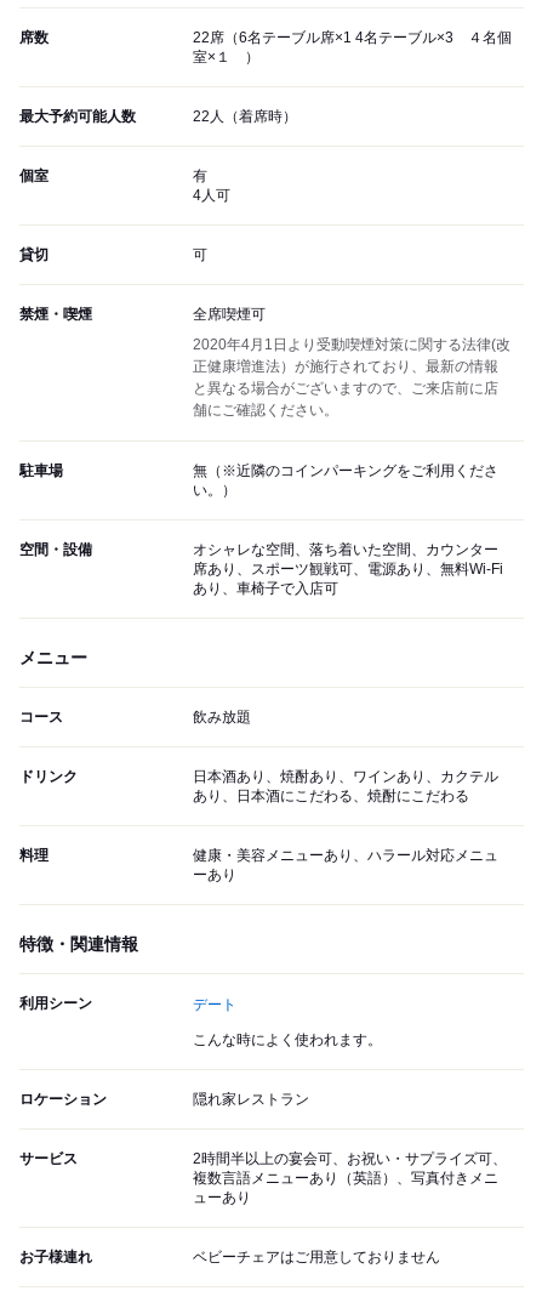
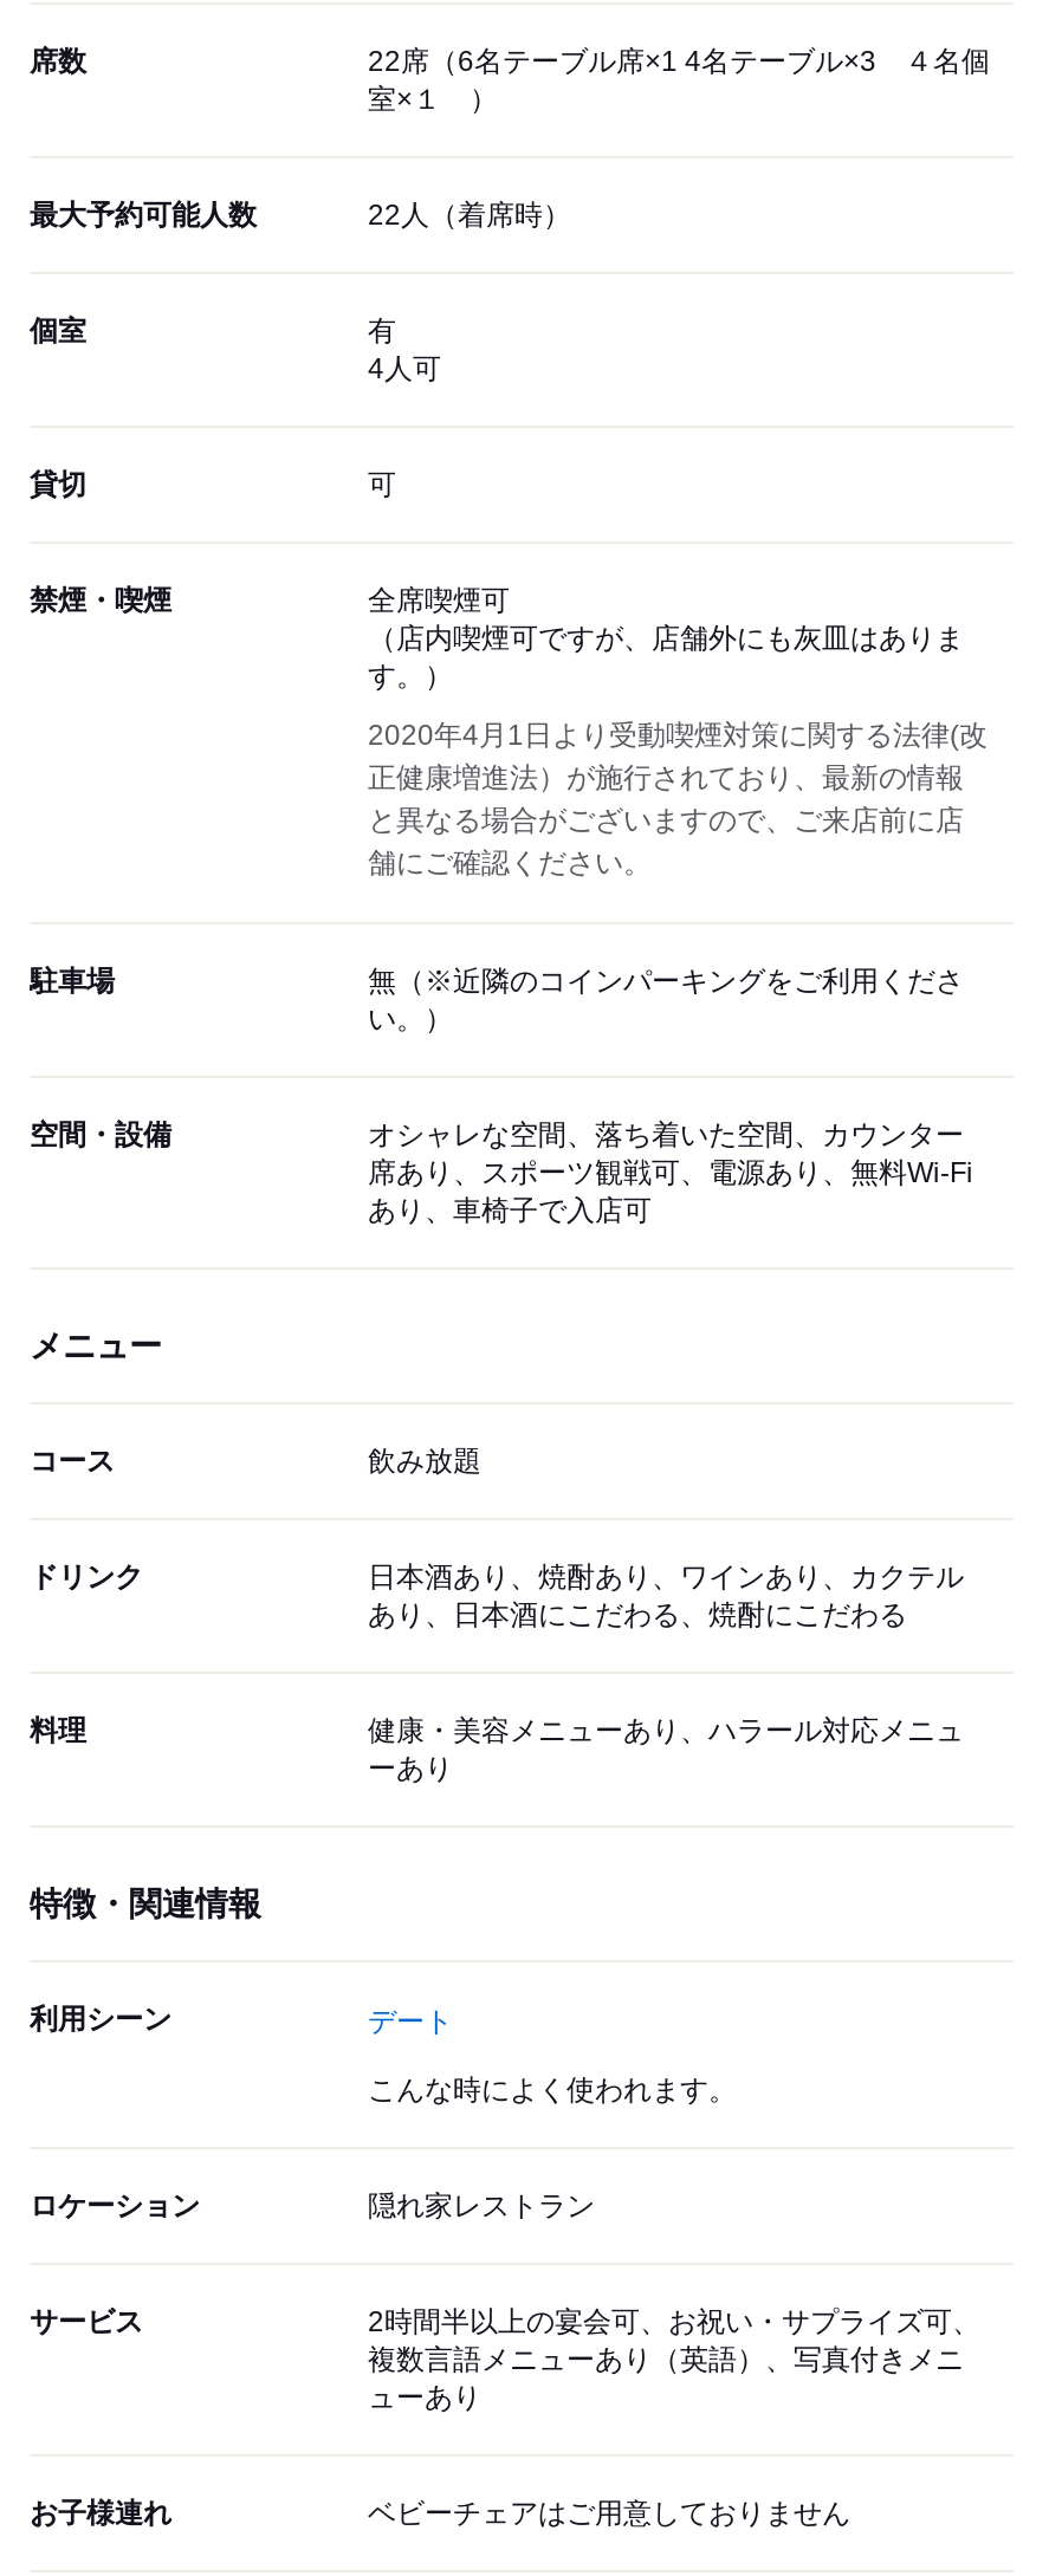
+ （店内喫煙可ですが、店舗外にも灰皿はありま
+ す。）
